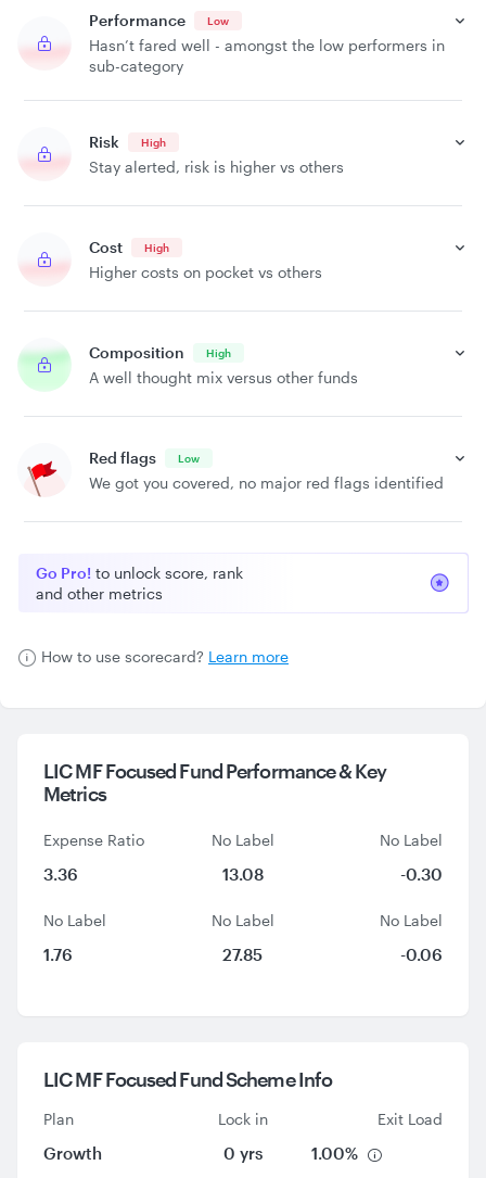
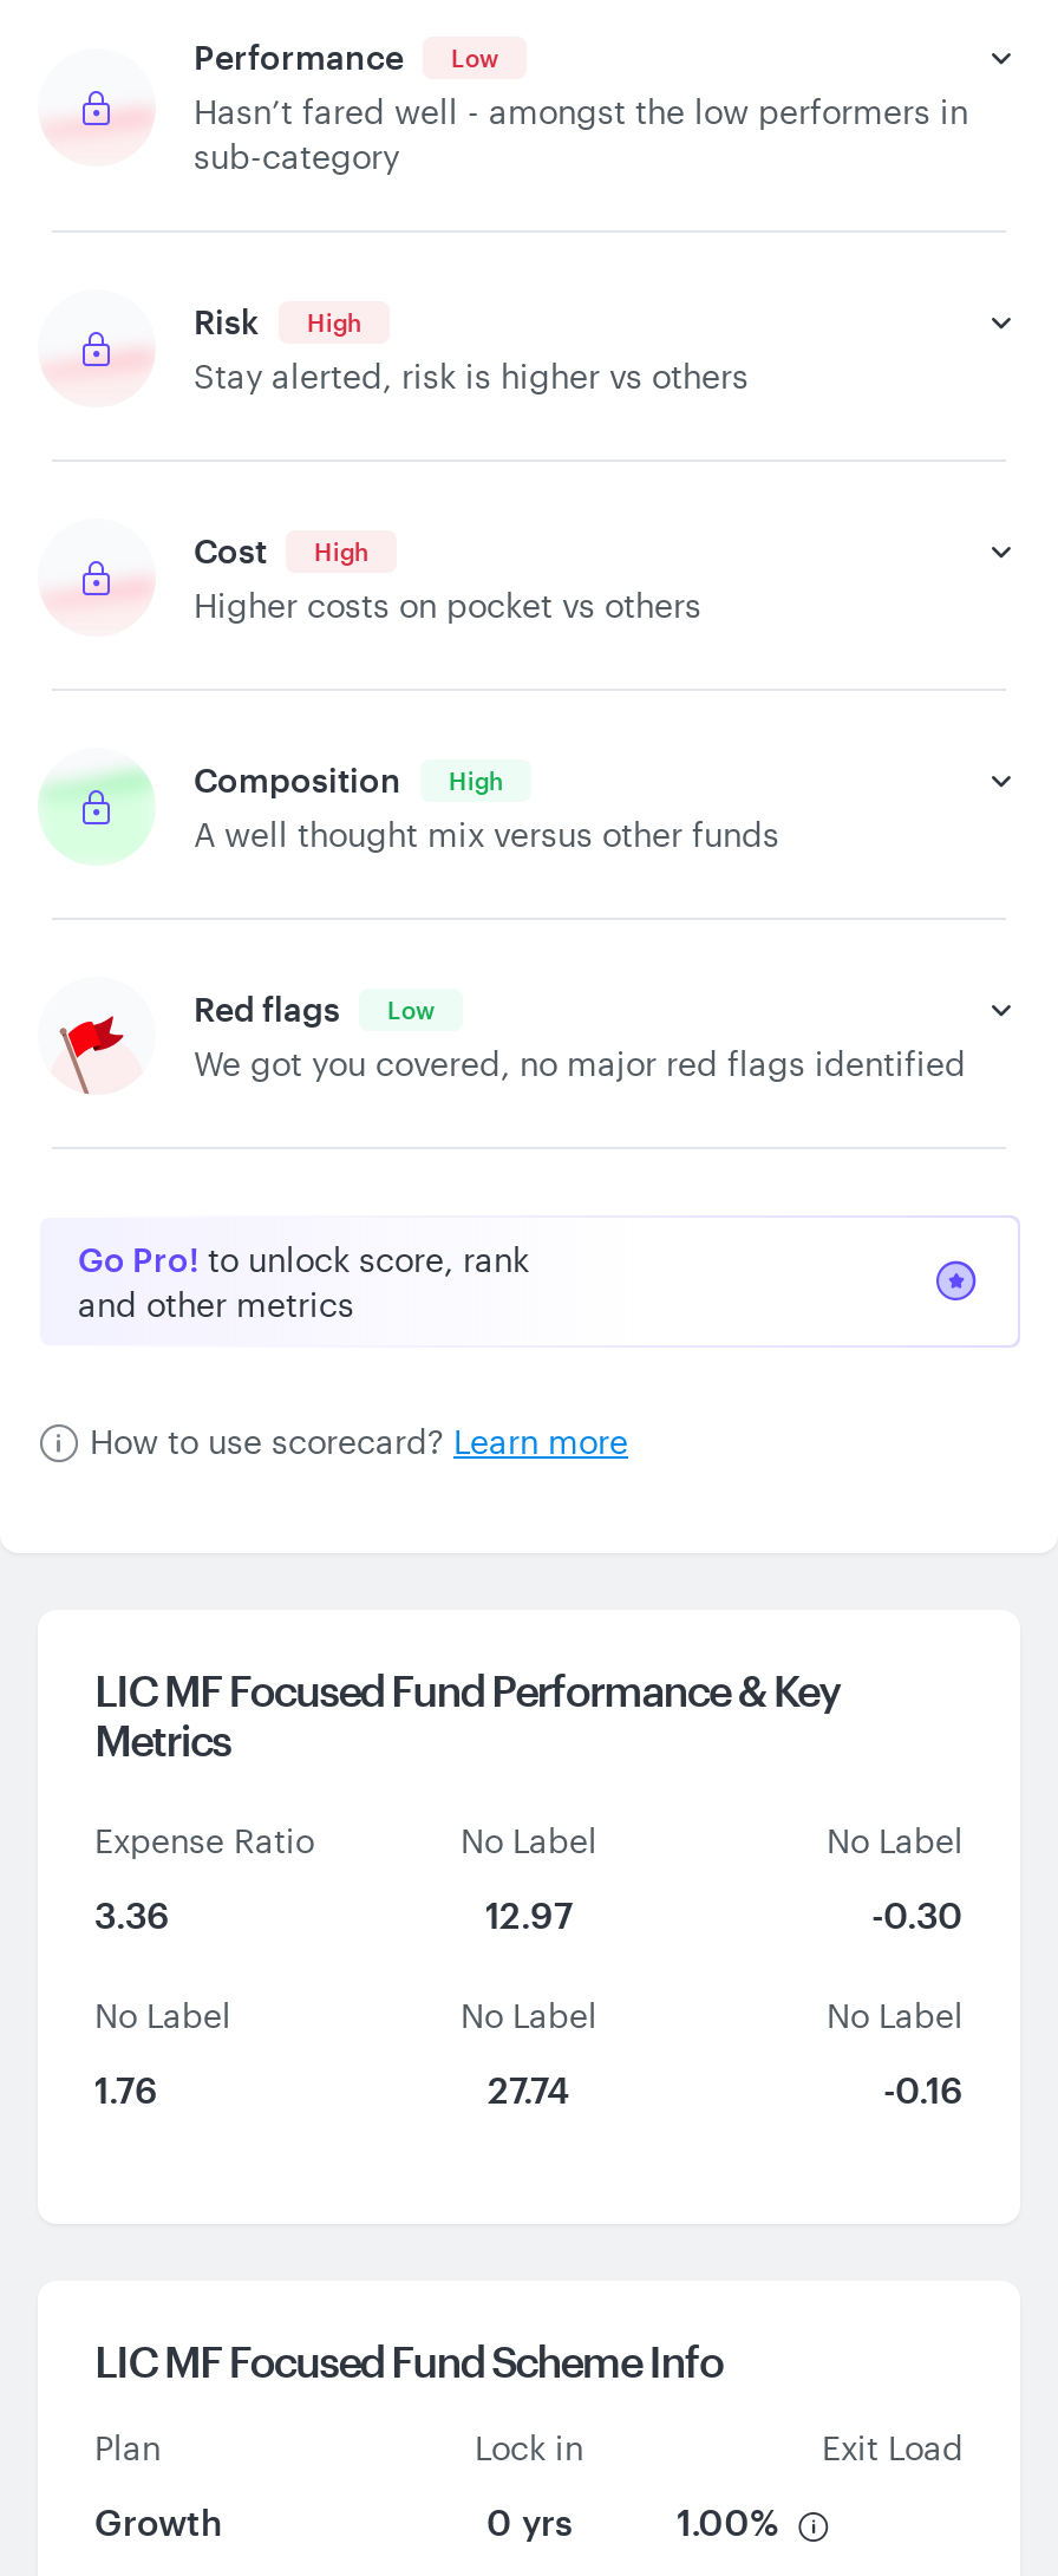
- 13.08
+ 12.97

- 27.85
+ 27.74

- -0.06
+ -0.16
